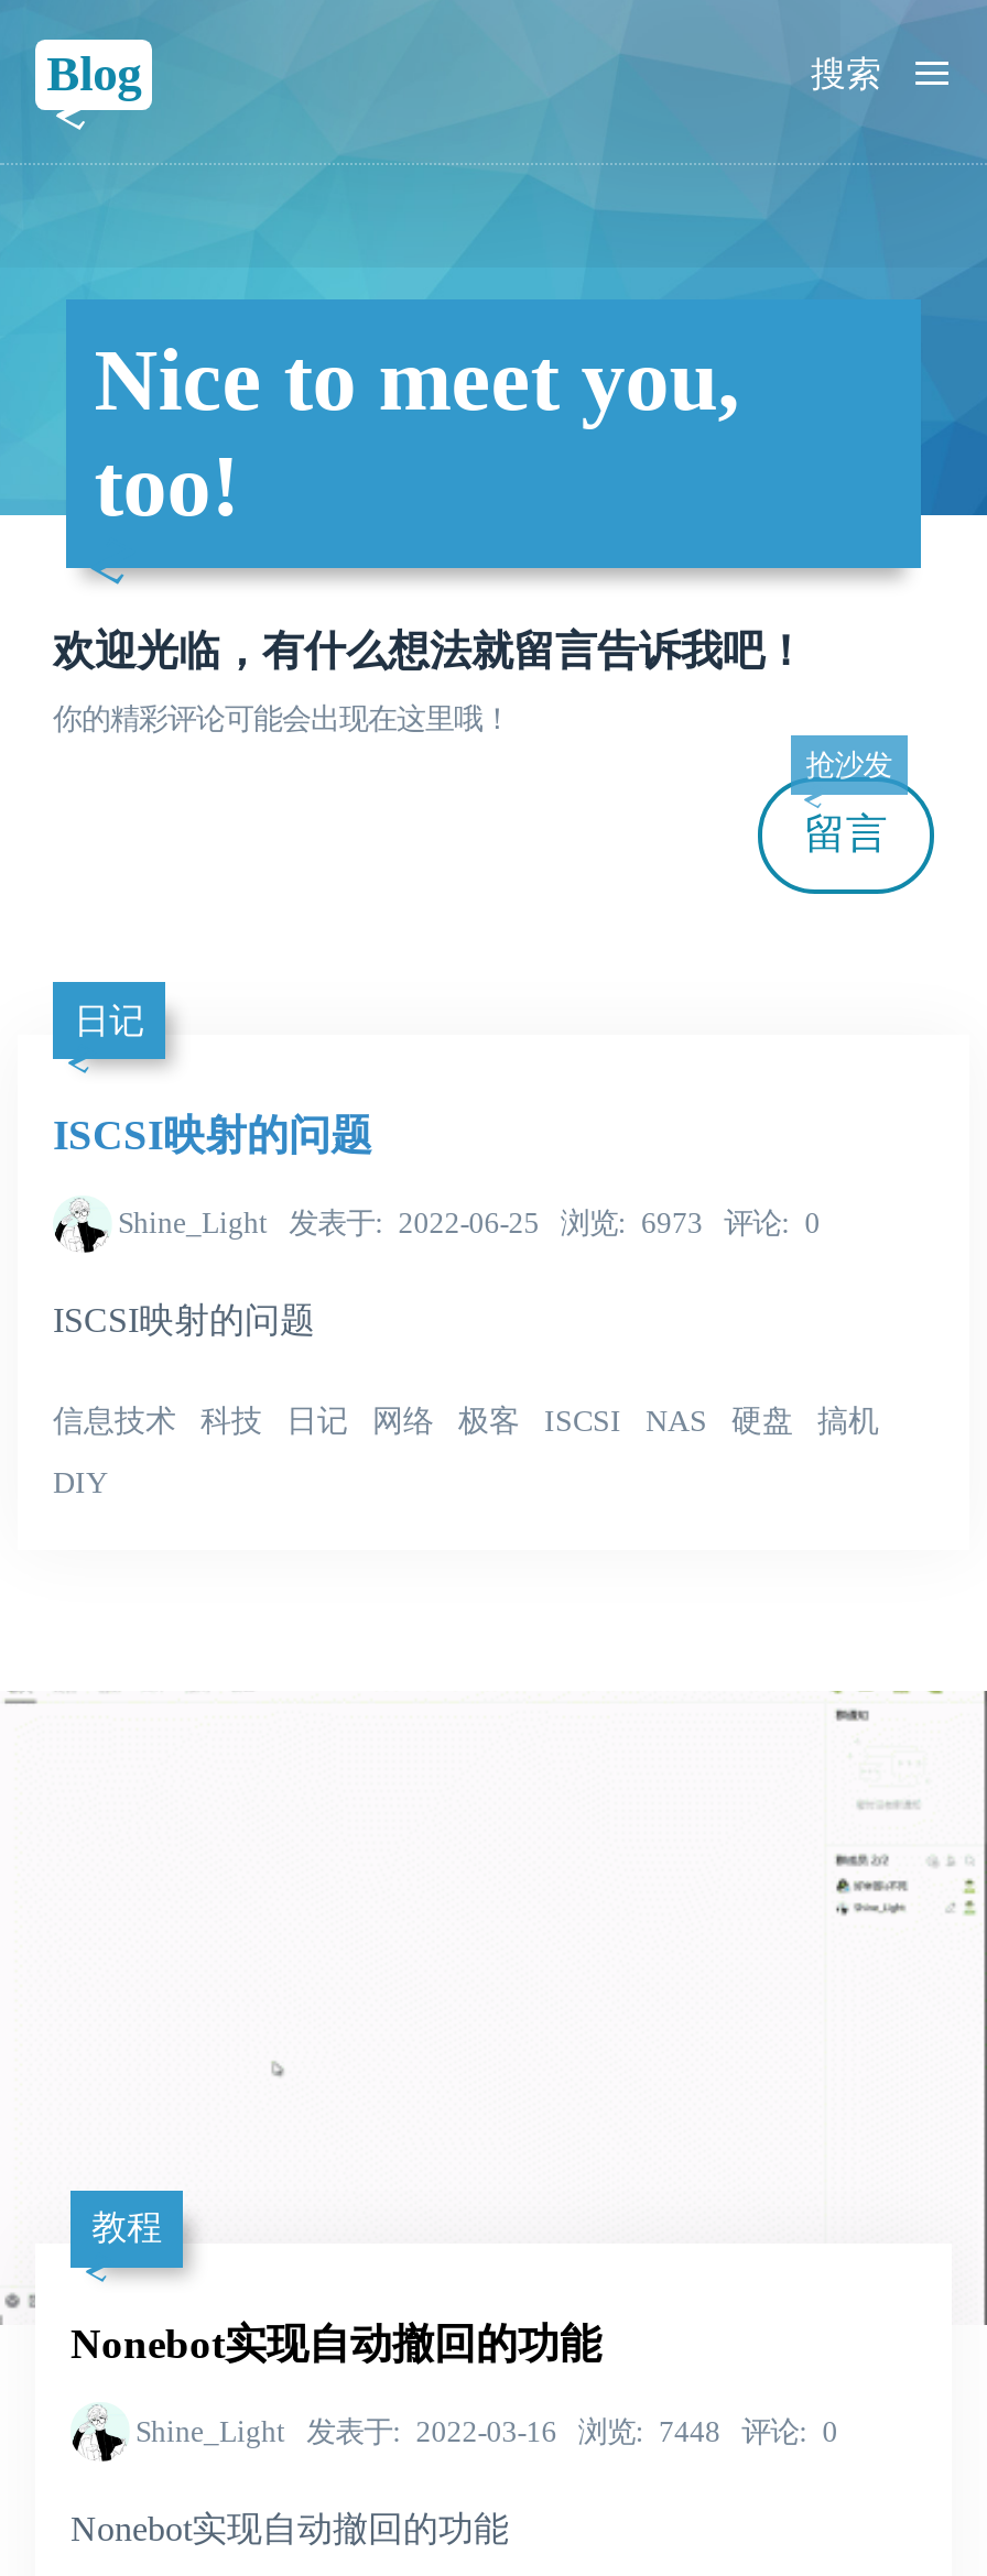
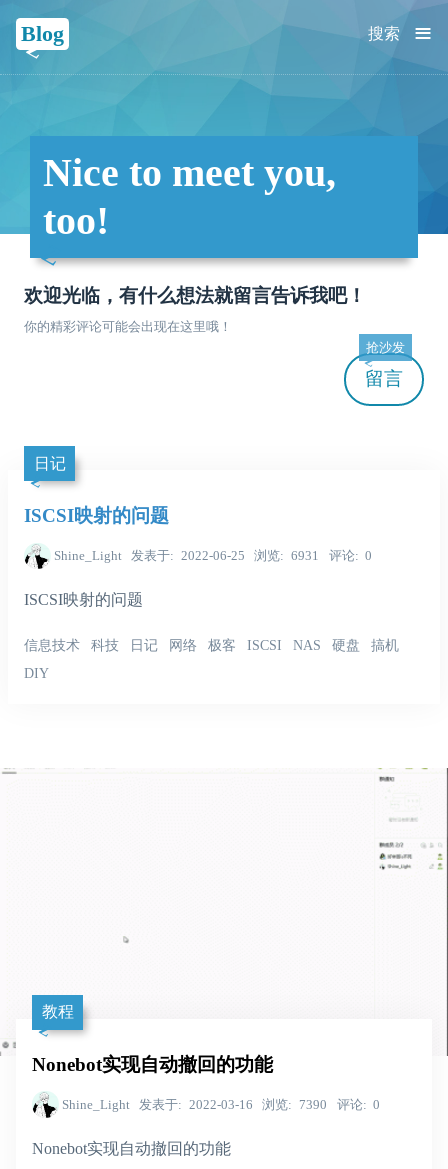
- Shine_Light 发表于 2022-06-25 浏览 6973 评论 0
+ Shine_Light 发表于 2022-06-25 浏览 6931 评论 0

- Shine_Light 发表于 2022-03-16 浏览 7448 评论 0
+ Shine_Light 发表于 2022-03-16 浏览 7390 评论 0
